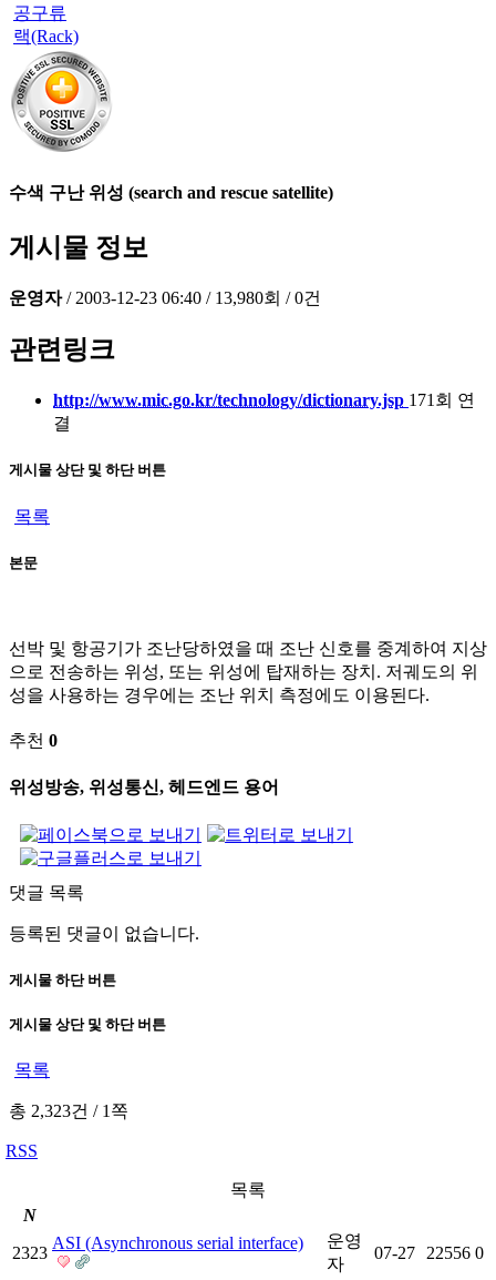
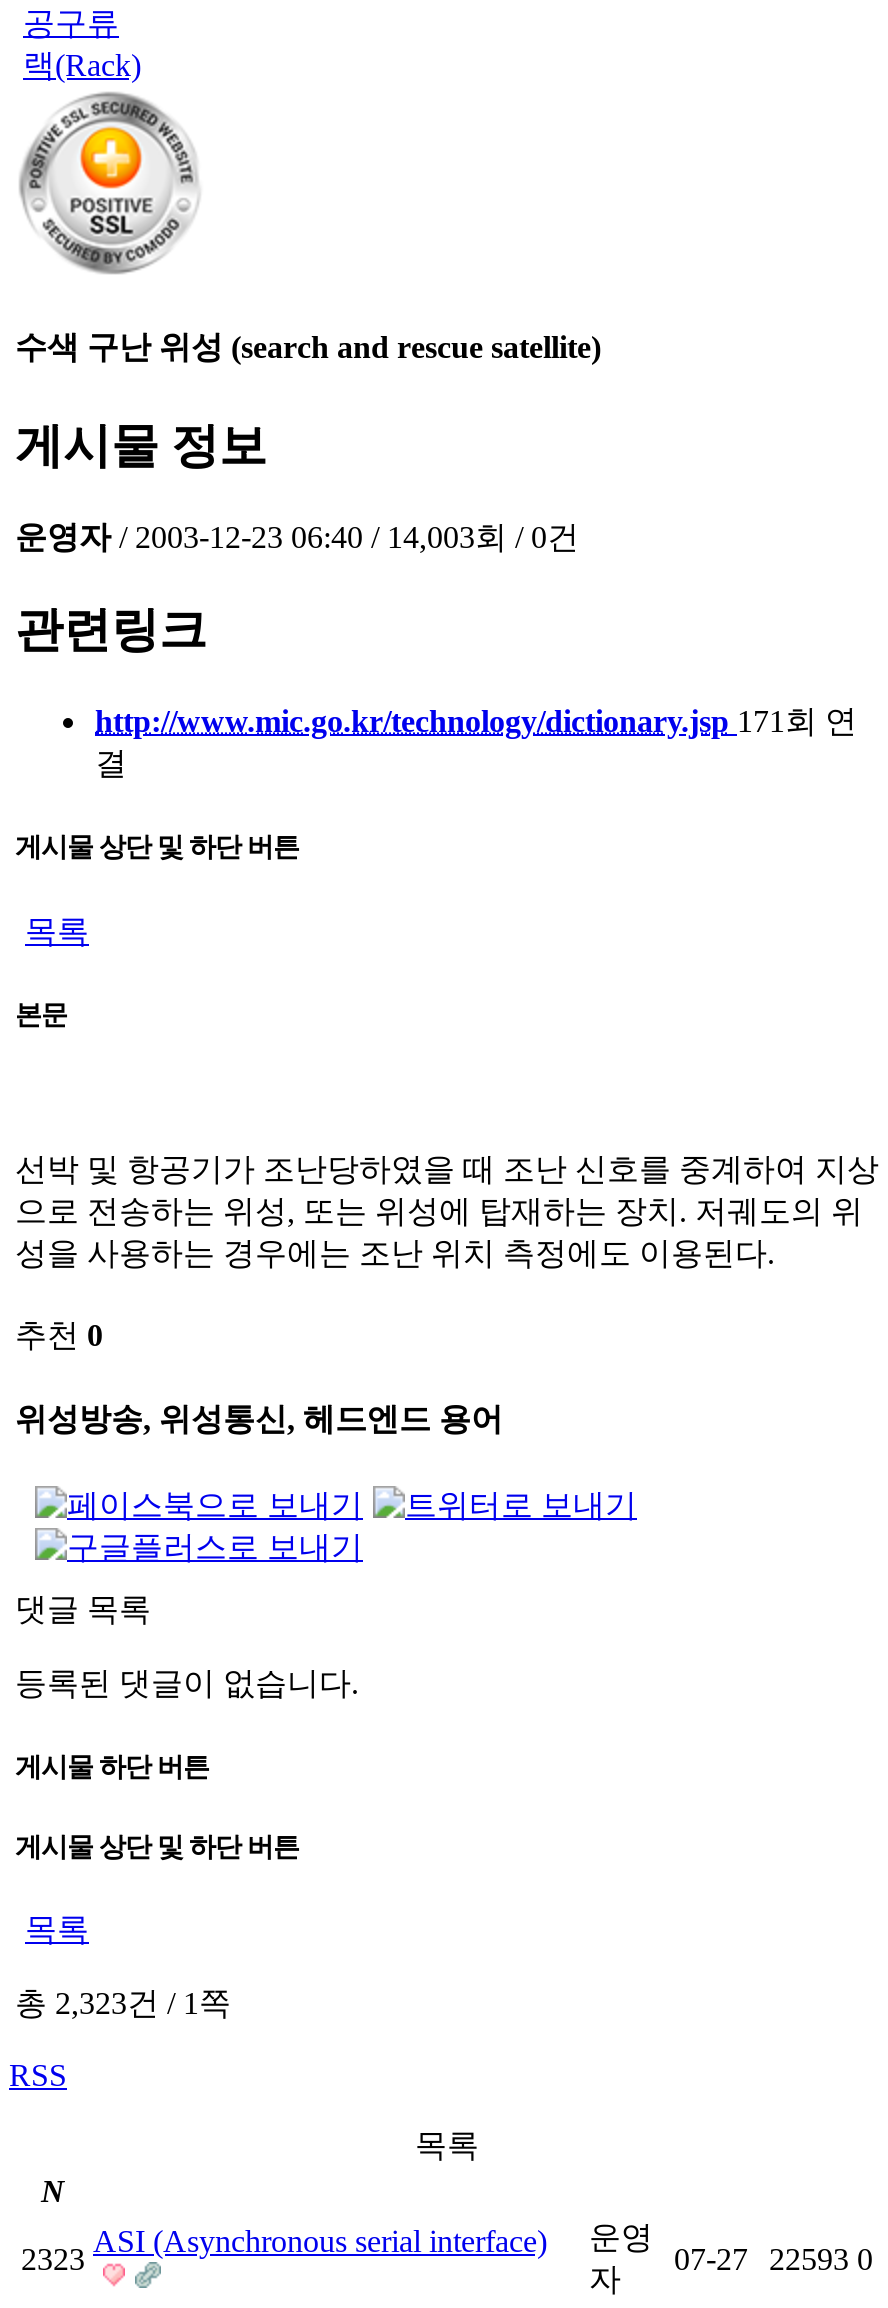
- 운영자 / 2003-12-23 06:40 / 13,980회 / 0건
+ 운영자 / 2003-12-23 06:40 / 14,003회 / 0건

- 07-27 22556 0
+ 07-27 22593 0
